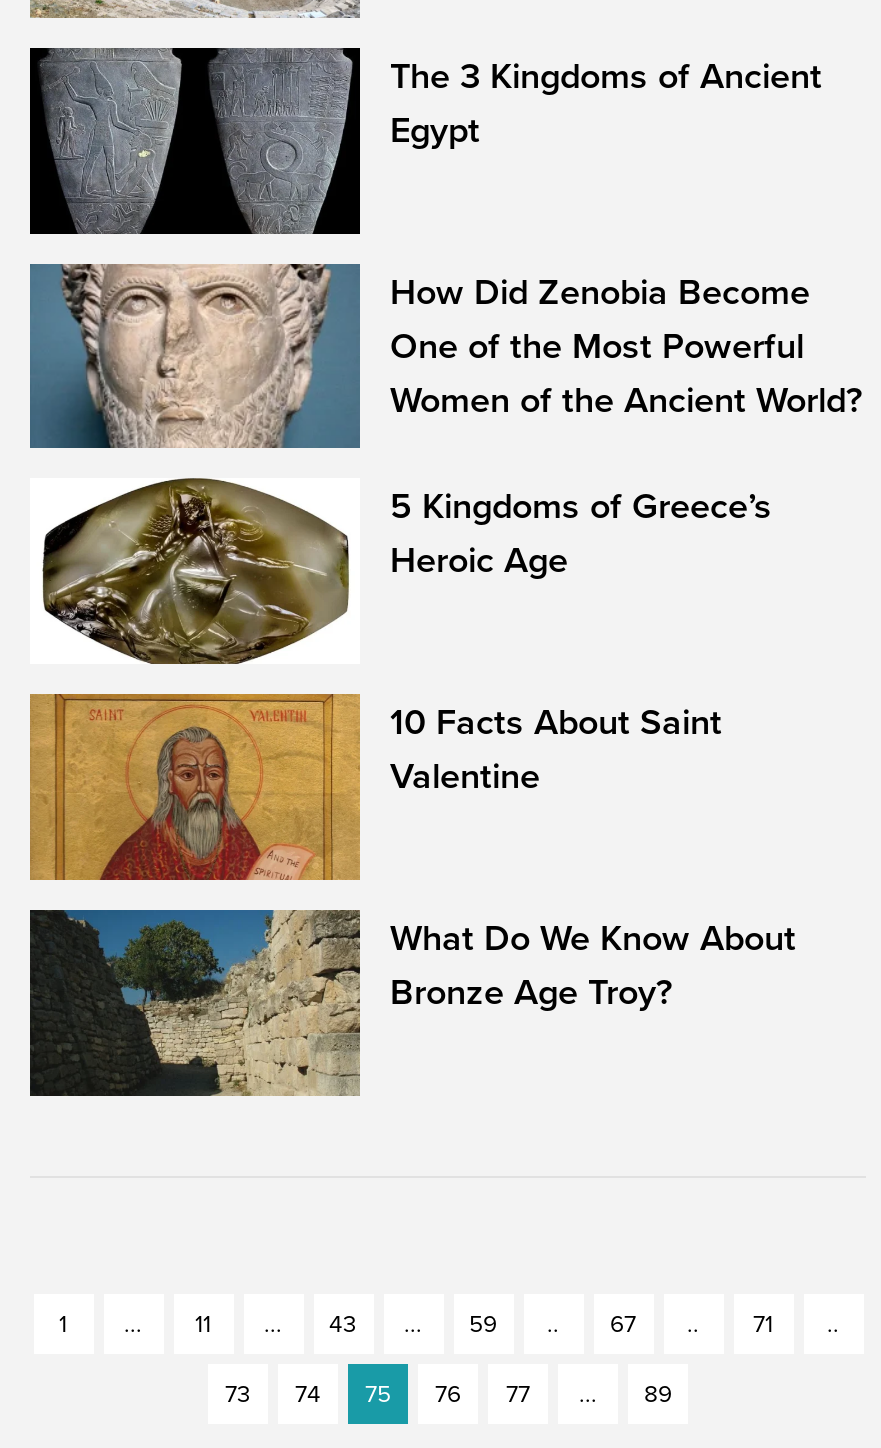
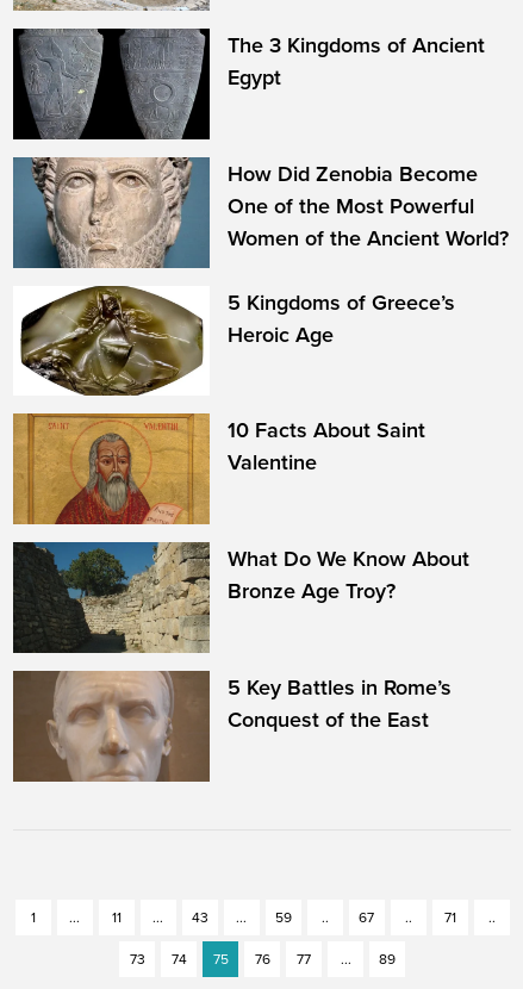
+ [image]
+ 5 Key Battles in Rome’s
+ Conquest of the East
